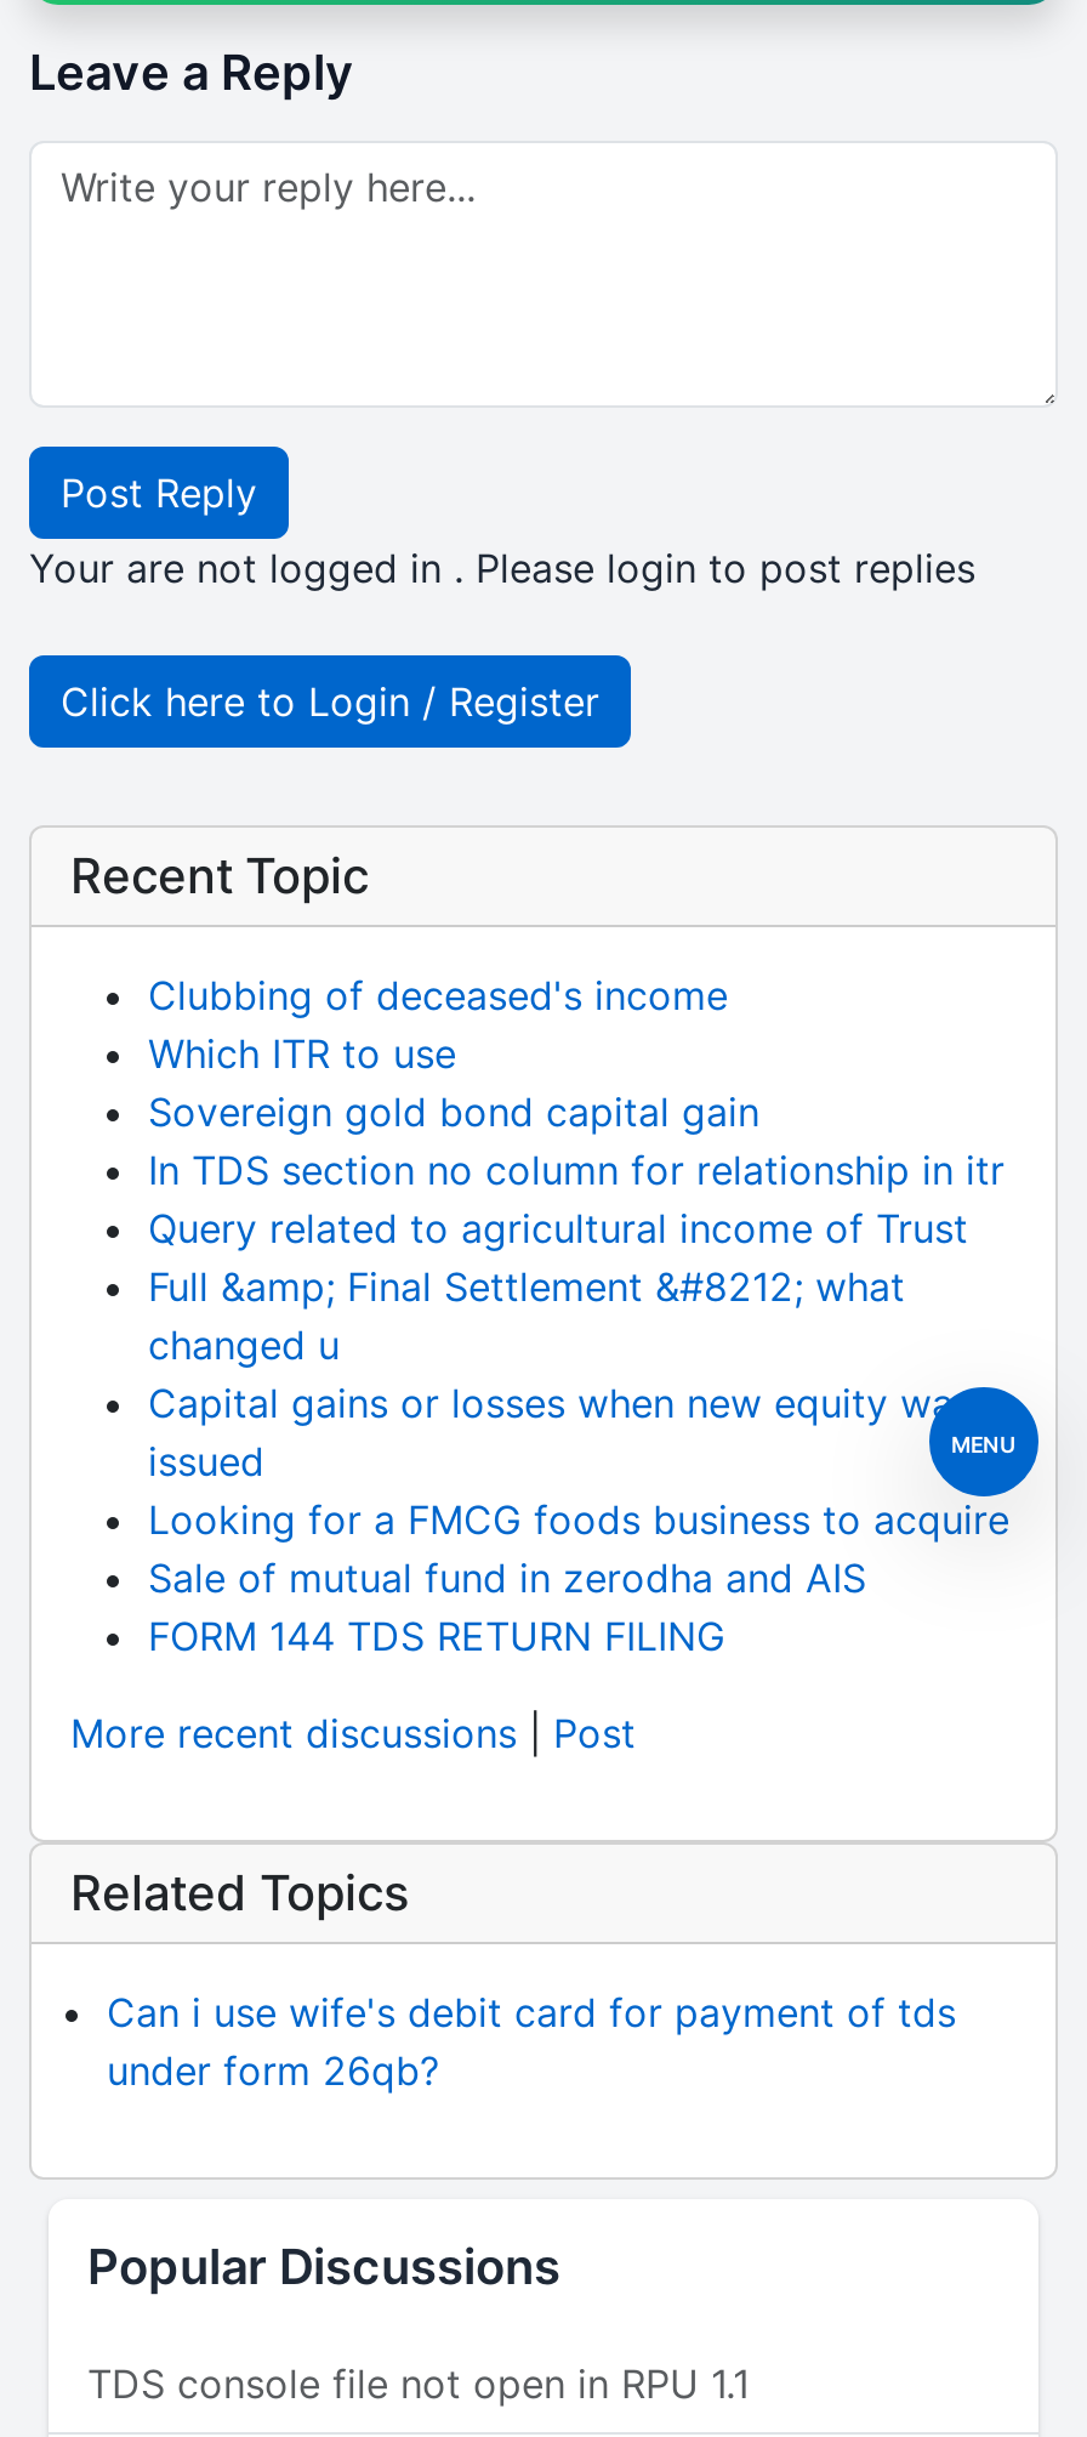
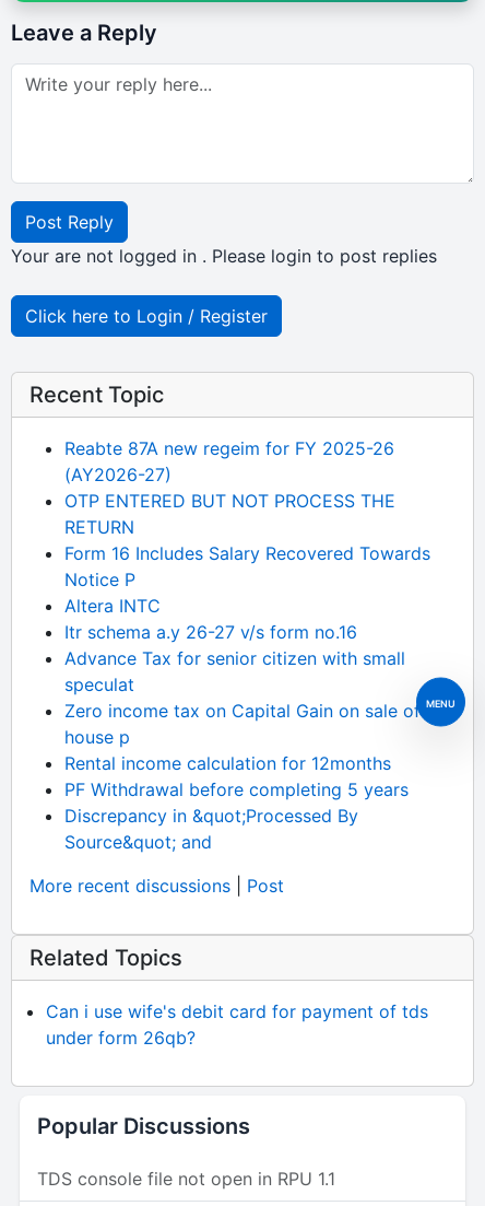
- Clubbing of deceased's income
- Which ITR to use
- Sovereign gold bond capital gain
- In TDS section no column for relationship in itr
- Query related to agricultural income of Trust
- Full &amp; Final Settlement &#8212; what
- changed u
- Capital gains or losses when new equity was
- issued
- Looking for a FMCG foods business to acquire
- Sale of mutual fund in zerodha and AIS
- FORM 144 TDS RETURN FILING
+ Reabte 87A new regeim for FY 2025-26
+ (AY2026-27)
+ OTP ENTERED BUT NOT PROCESS THE
+ RETURN
+ Form 16 Includes Salary Recovered Towards
+ Notice P
+ Altera INTC
+ Itr schema a.y 26-27 v/s form no.16
+ Advance Tax for senior citizen with small
+ speculat
+ Zero income tax on Capital Gain on sale of
+ house p
+ Rental income calculation for 12months
+ PF Withdrawal before completing 5 years
+ Discrepancy in &quot;Processed By
+ Source&quot; and
